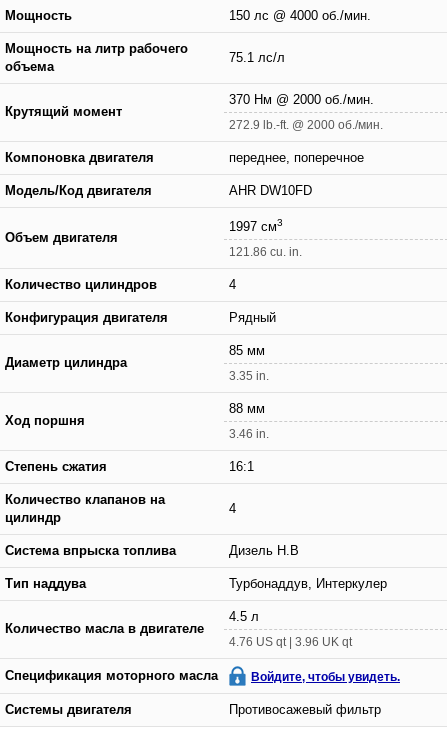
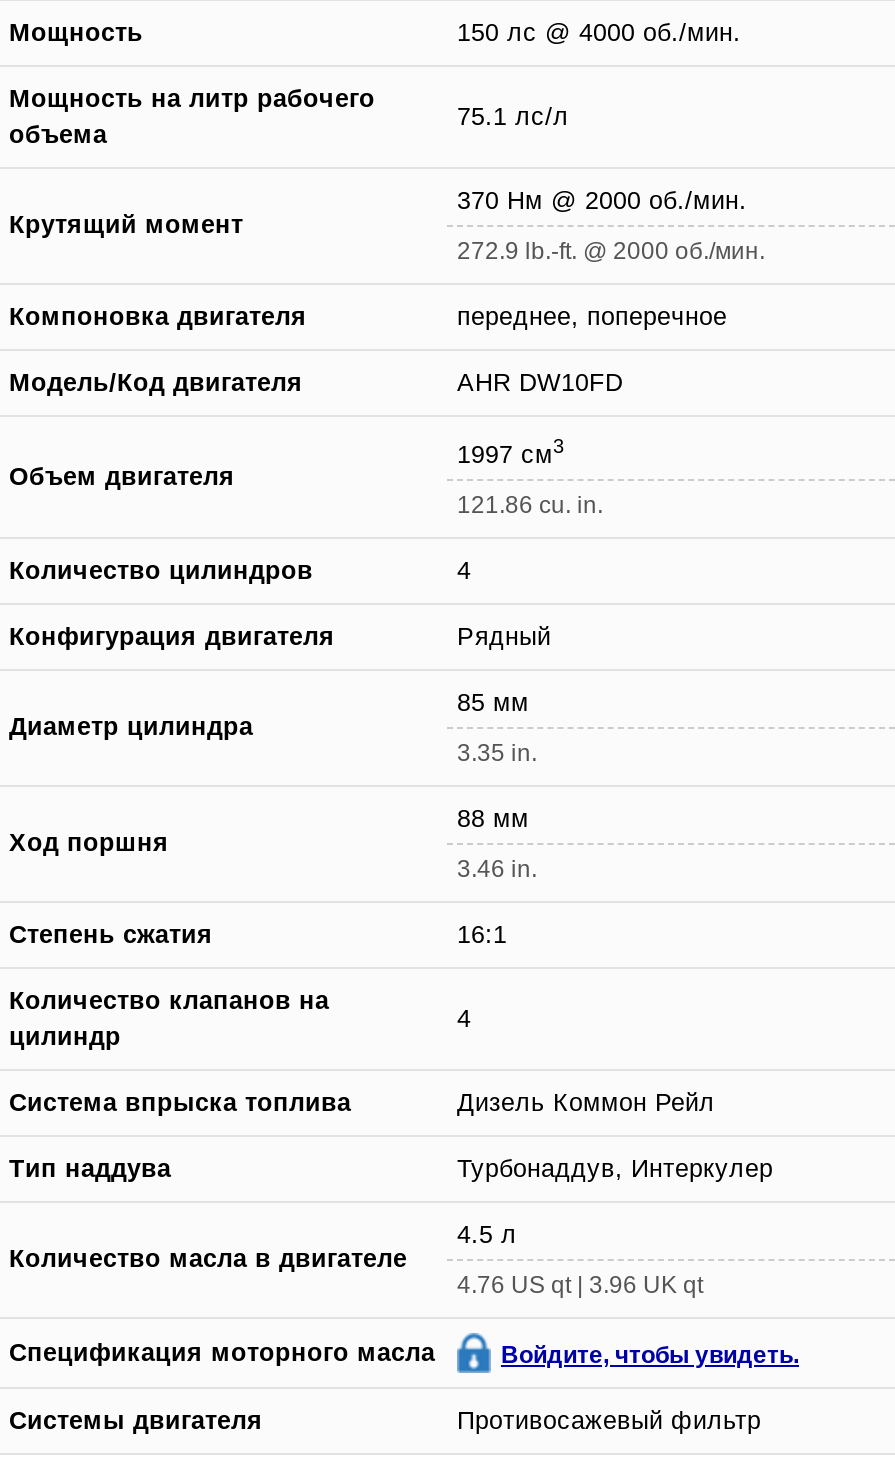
- Дизель Н.В
+ Дизель Коммон Рейл
